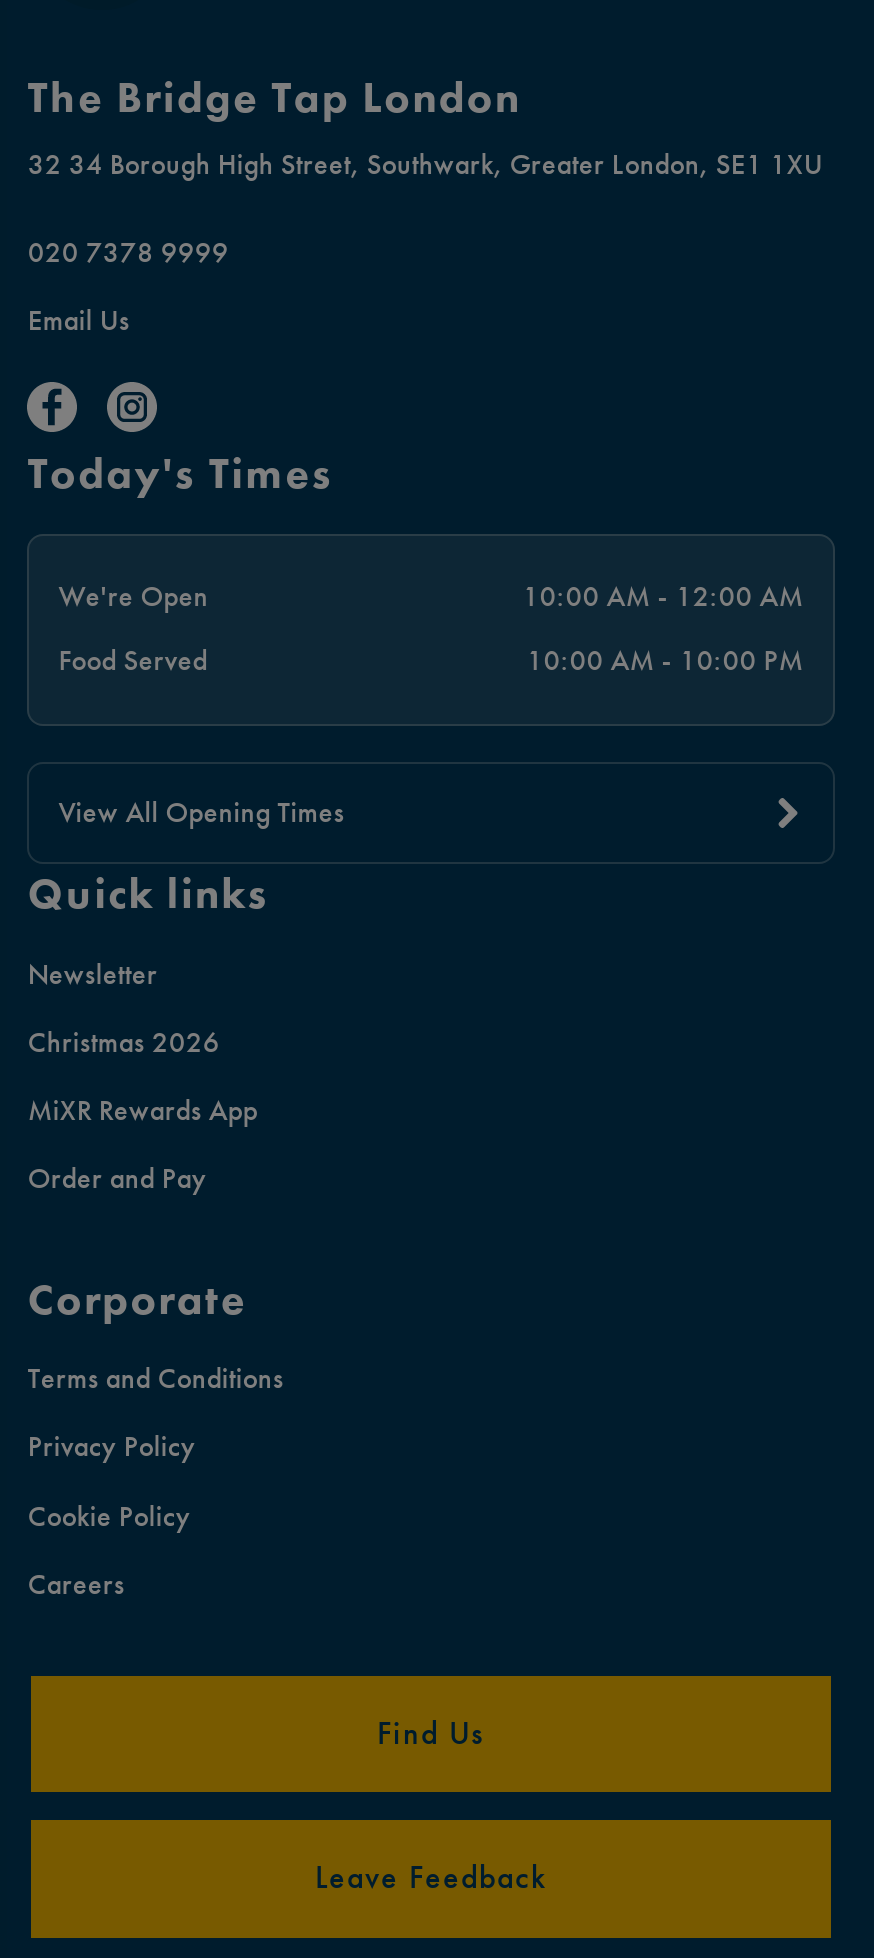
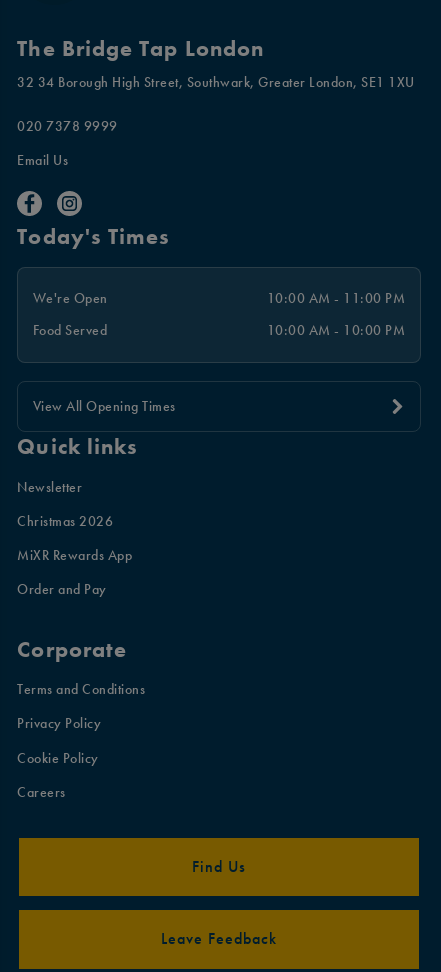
- 10:00 AM - 12:00 AM
+ 10:00 AM - 11:00 PM
